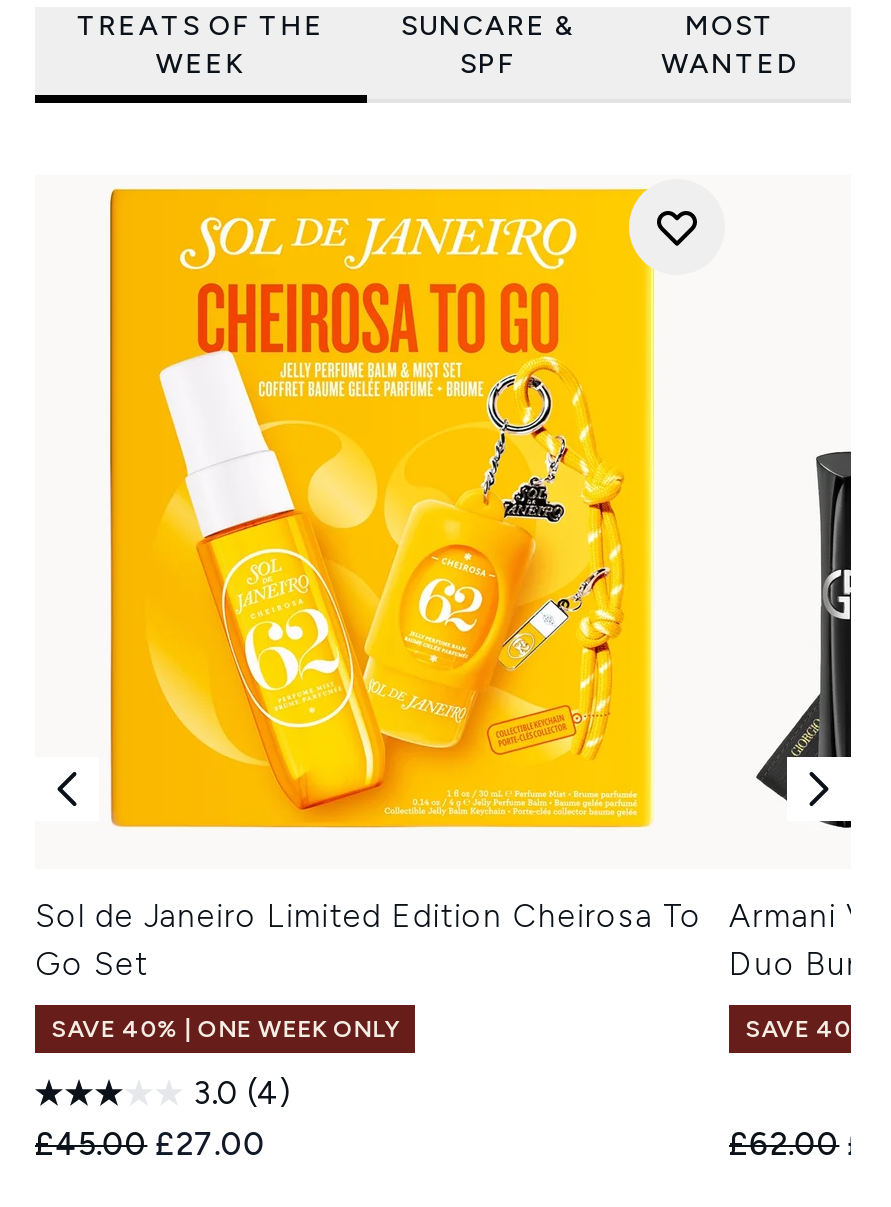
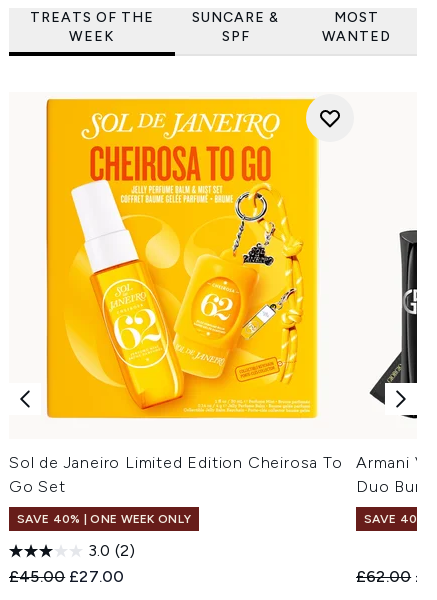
- 3.0 (4)
+ 3.0 (2)
